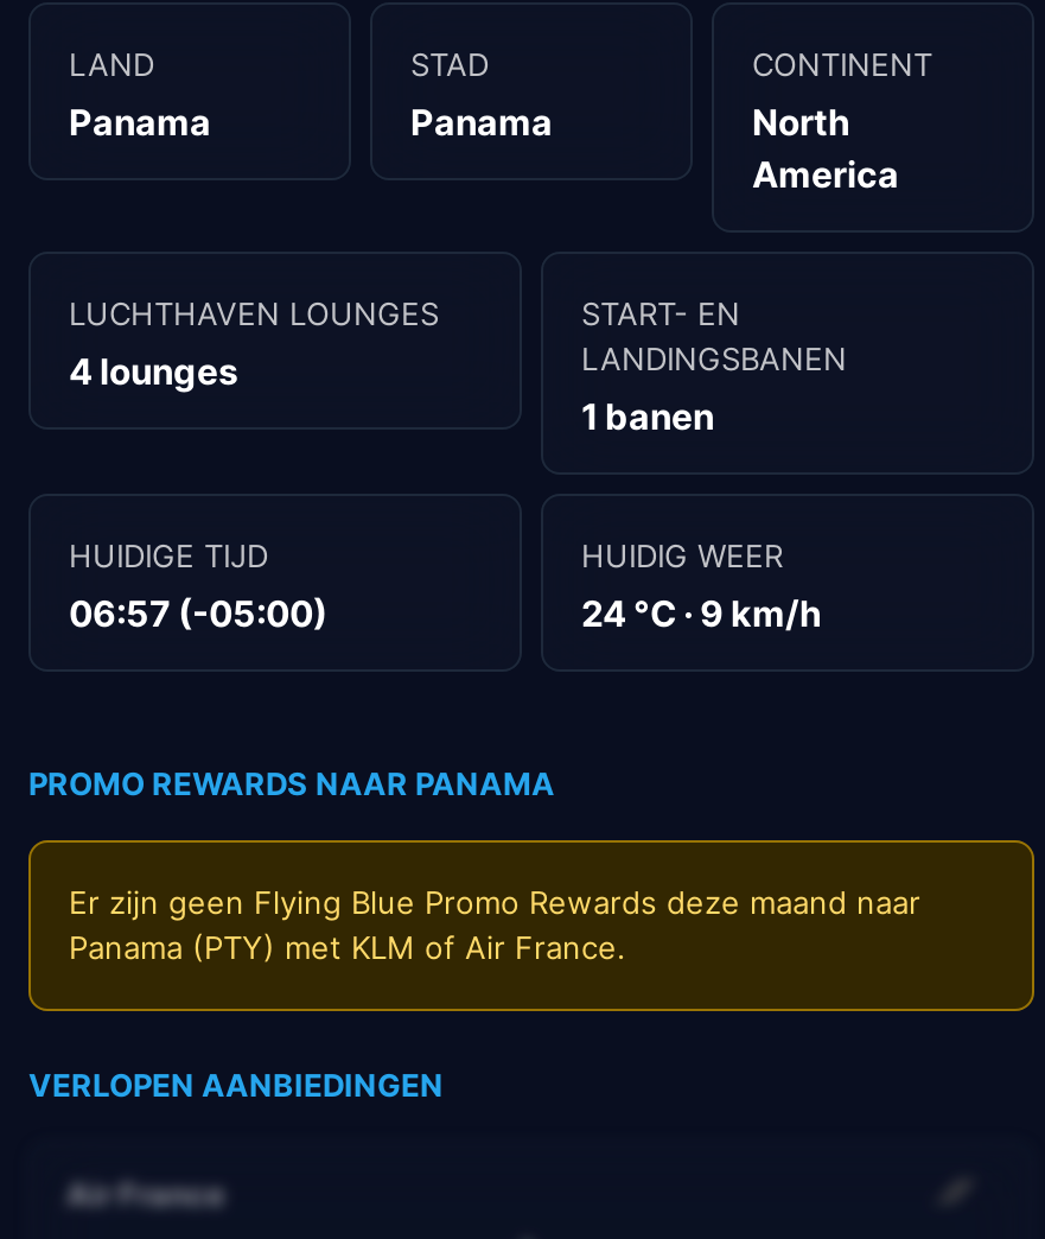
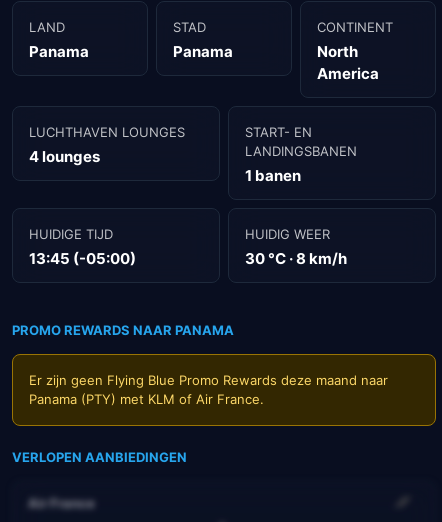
- 06:57 (-05:00)
+ 13:45 (-05:00)

- 24 °C · 9 km/h
+ 30 °C · 8 km/h
